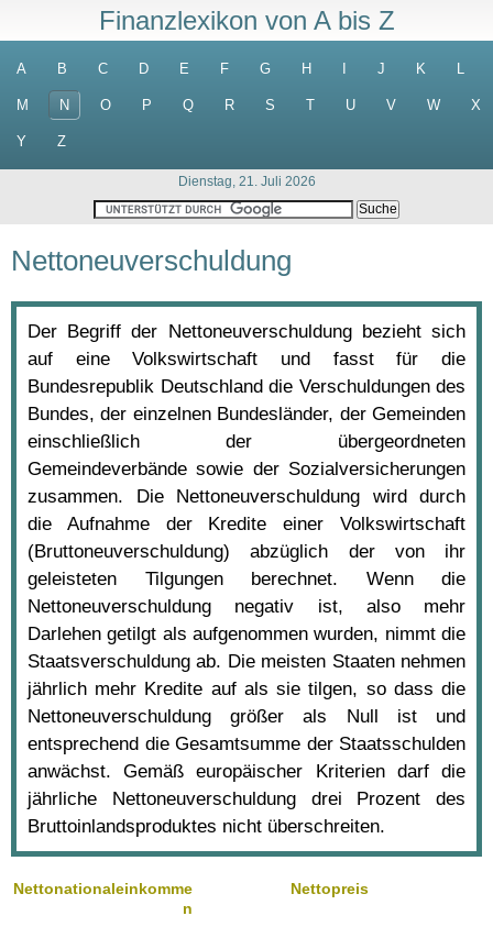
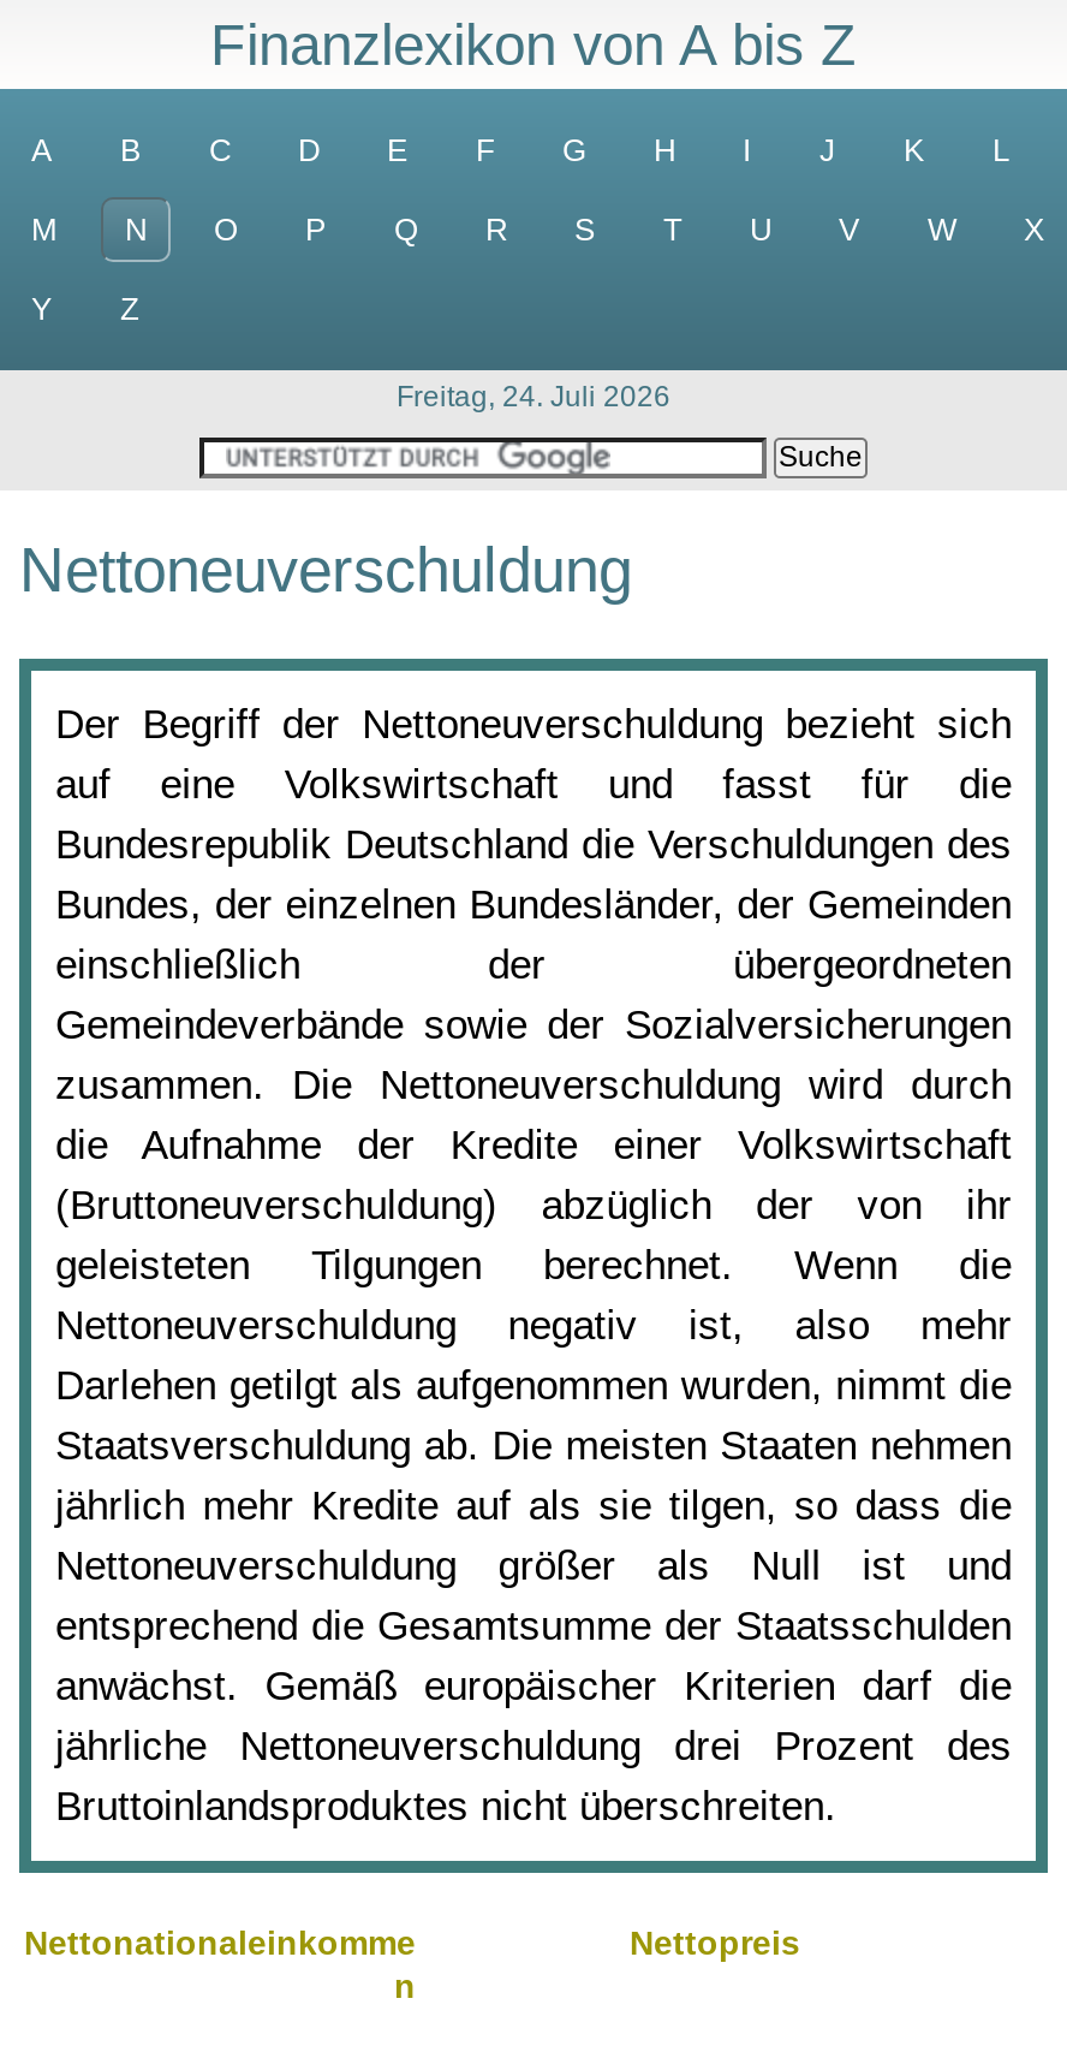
- Dienstag, 21. Juli 2026
+ Freitag, 24. Juli 2026
